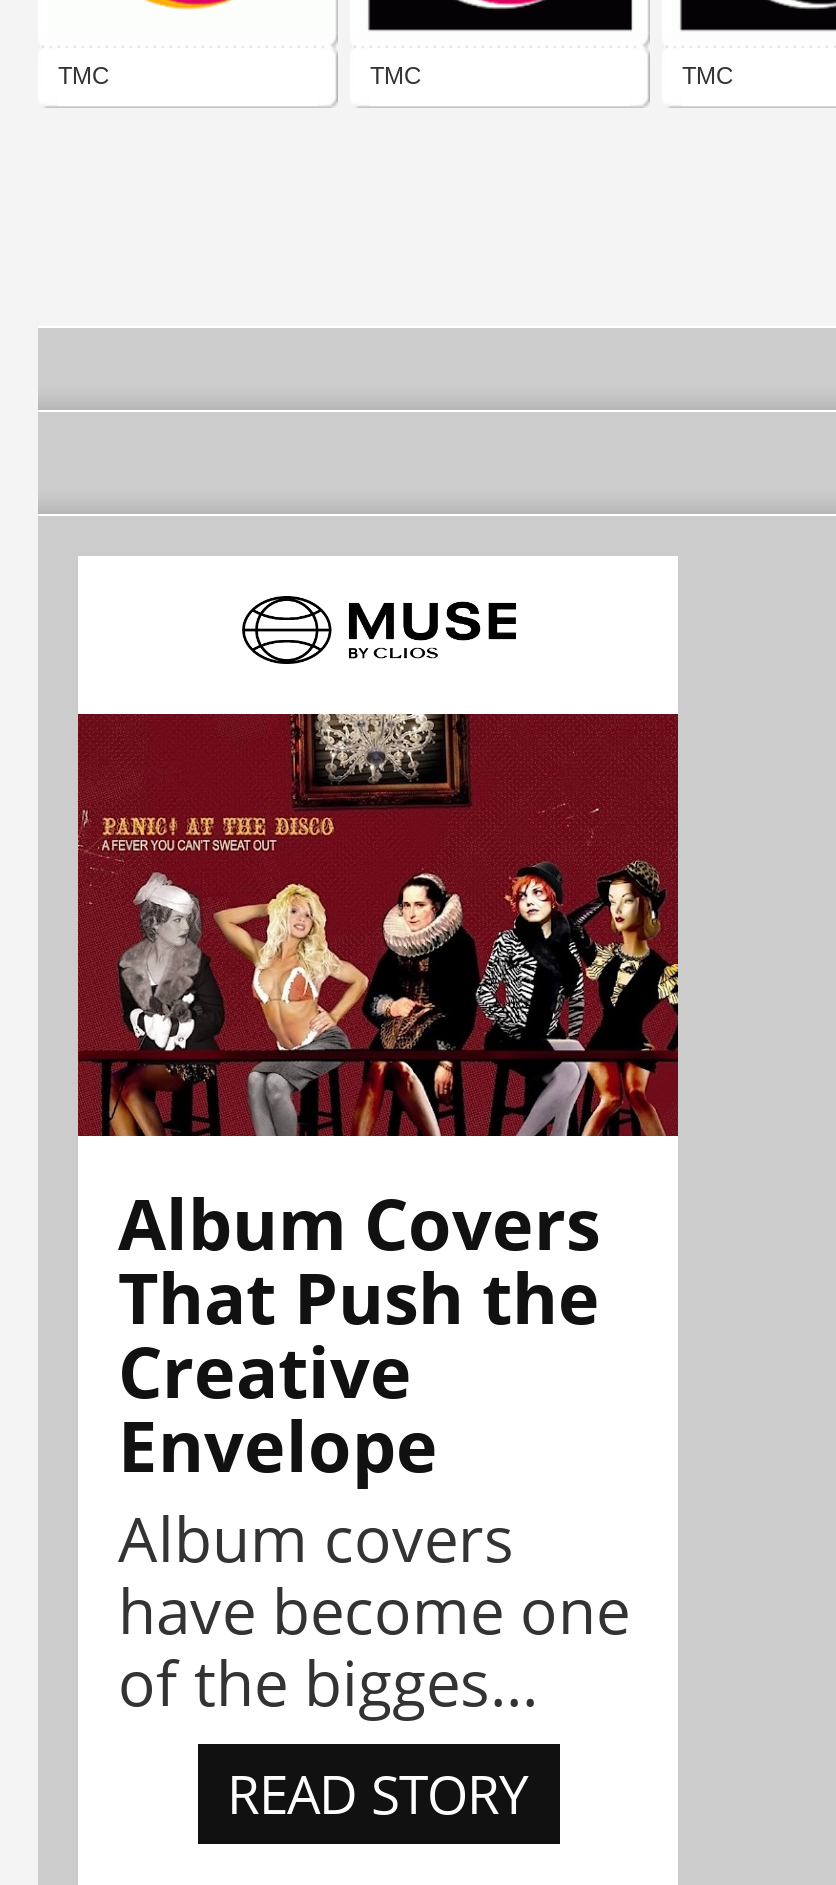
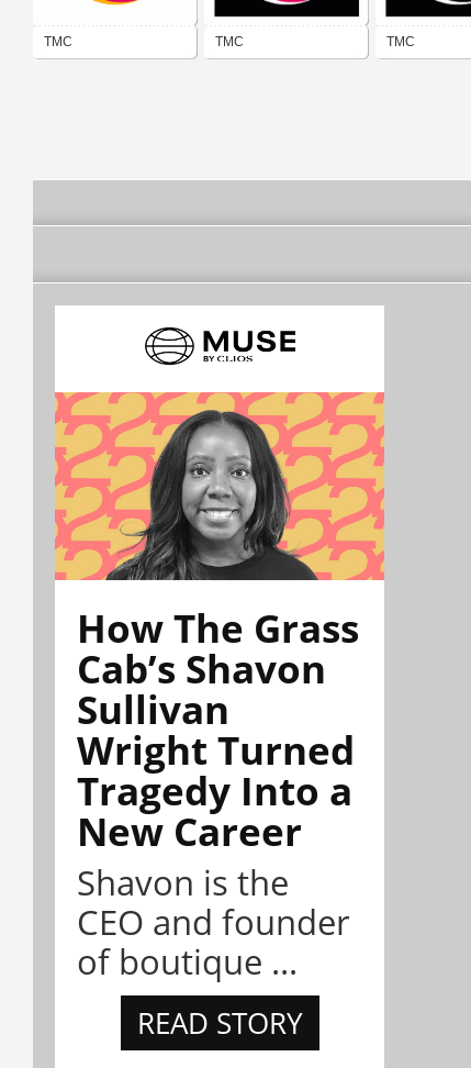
- [image]
- Album Covers
- That Push the
- Creative
- Envelope
- Album covers
- have become one
- of the bigges...
+ [image]
+ How The Grass
+ Cab’s Shavon
+ Sullivan
+ Wright Turned
+ Tragedy Into a
+ New Career
+ Shavon is the
+ CEO and founder
+ of boutique ...
